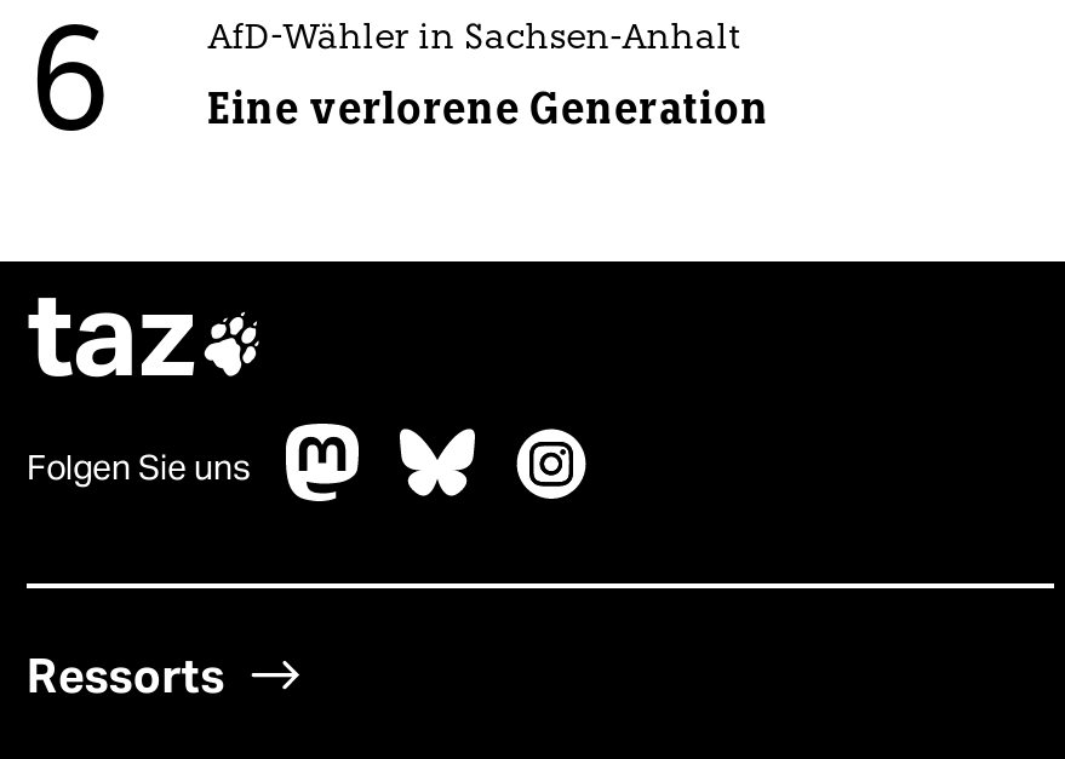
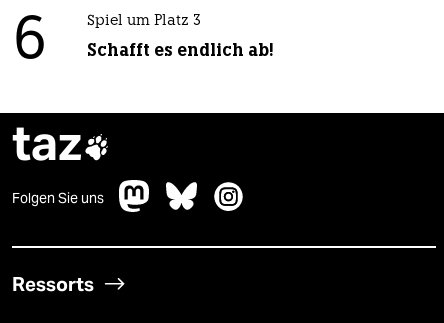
- AfD-Wähler in Sachsen-Anhalt
+ Spiel um Platz 3

- Eine verlorene Generation
+ Schafft es endlich ab!
